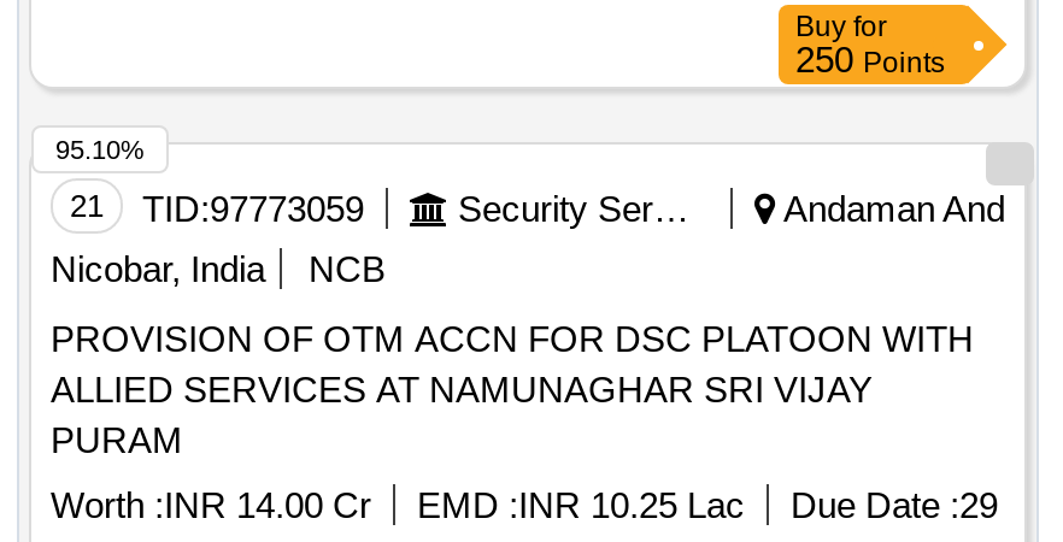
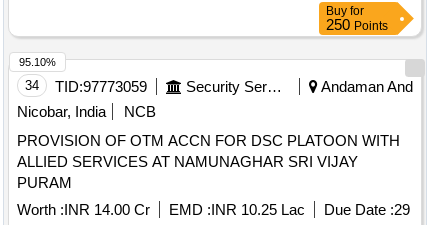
- 21 TID:97773059
+ 34 TID:97773059
